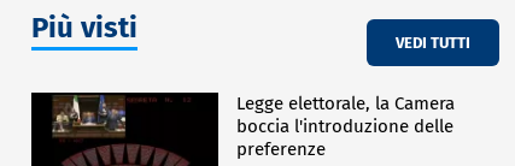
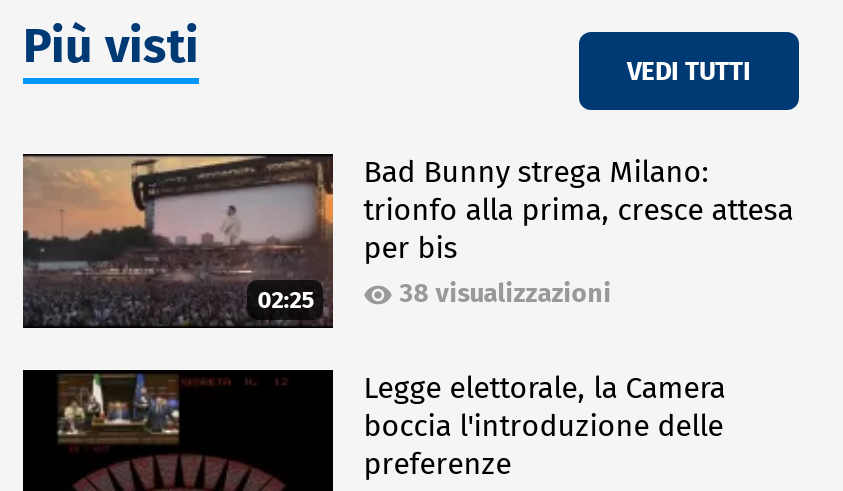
+ [image]
+ 02:25

+ Bad Bunny strega Milano:
+ trionfo alla prima, cresce attesa
+ per bis
+ 38 visualizzazioni
